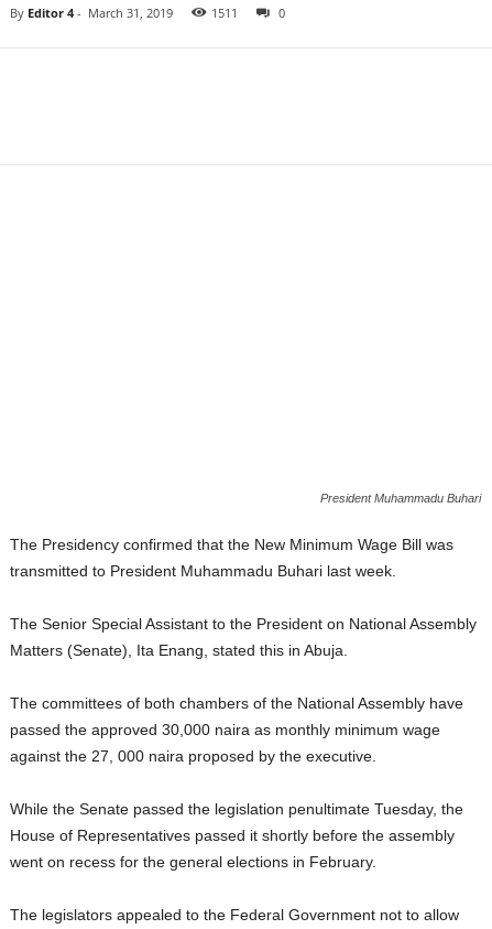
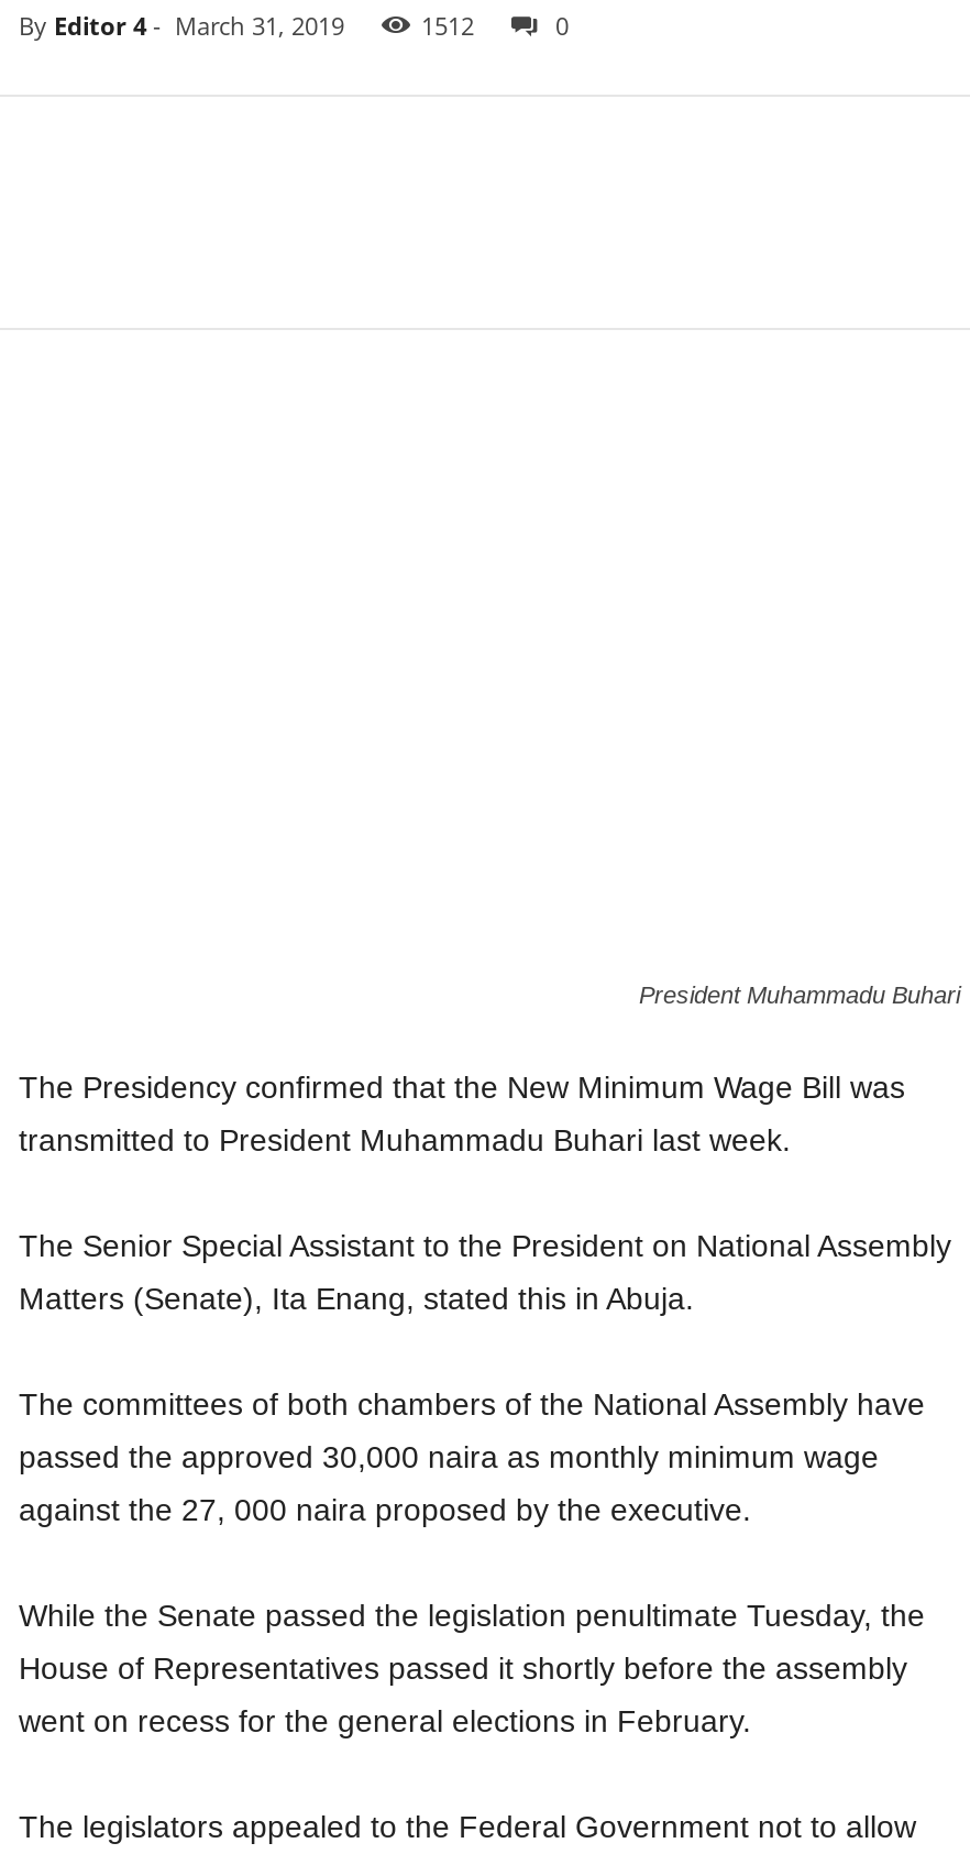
- 1511
+ 1512
